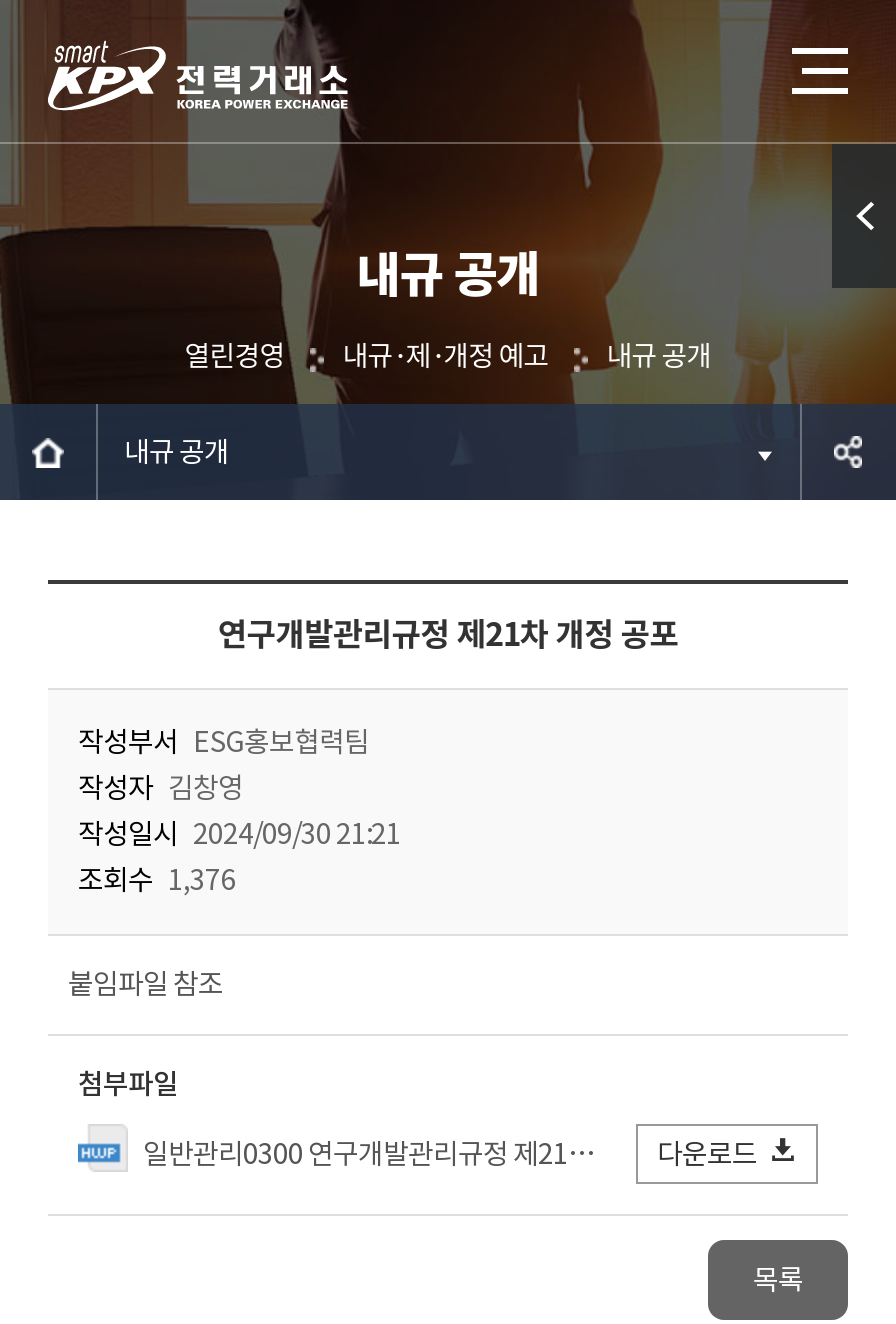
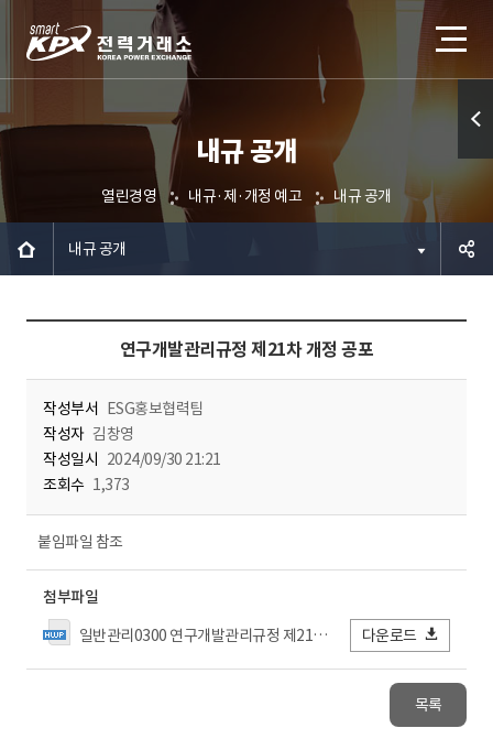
- 조회수 1,376
+ 조회수 1,373
